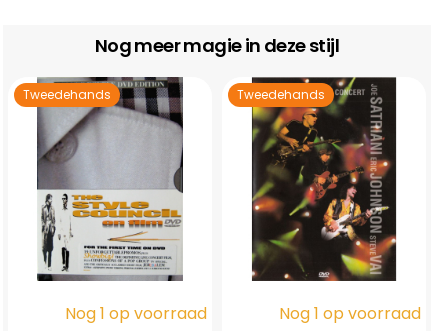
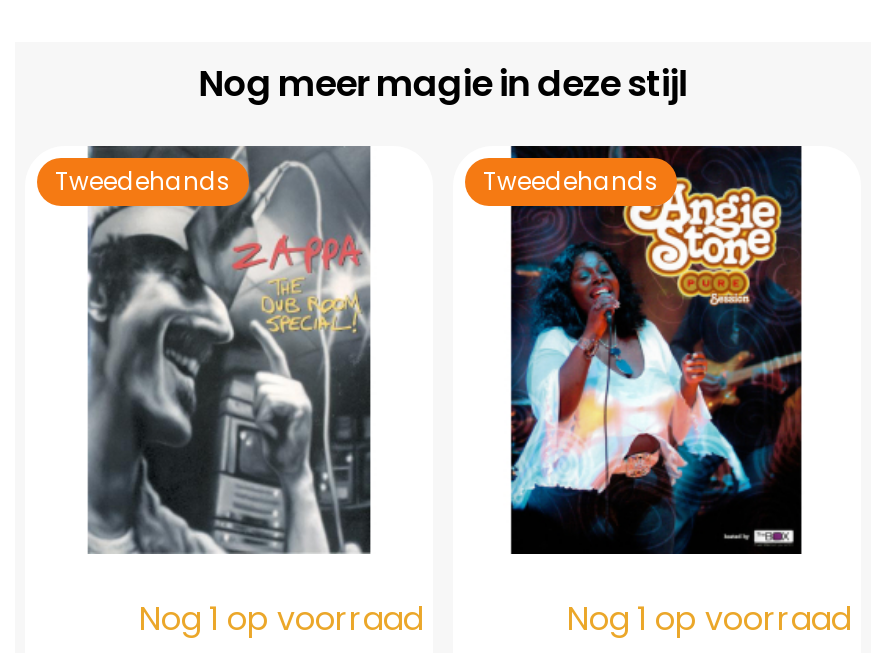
- [image]
+ [image]

- [image]
+ [image]
